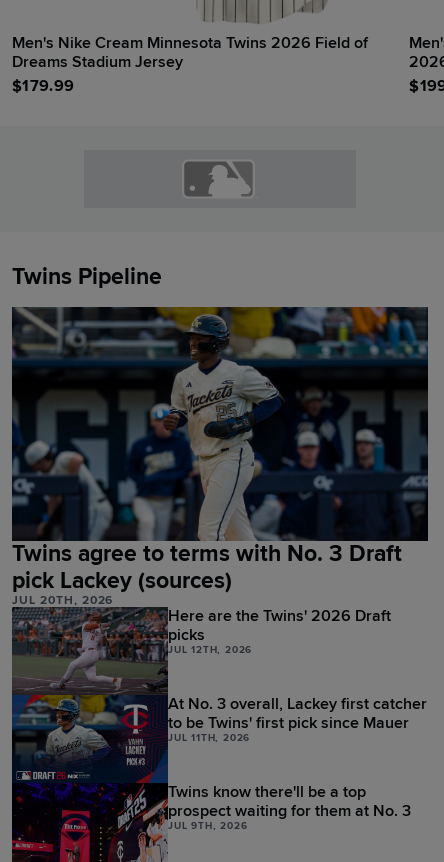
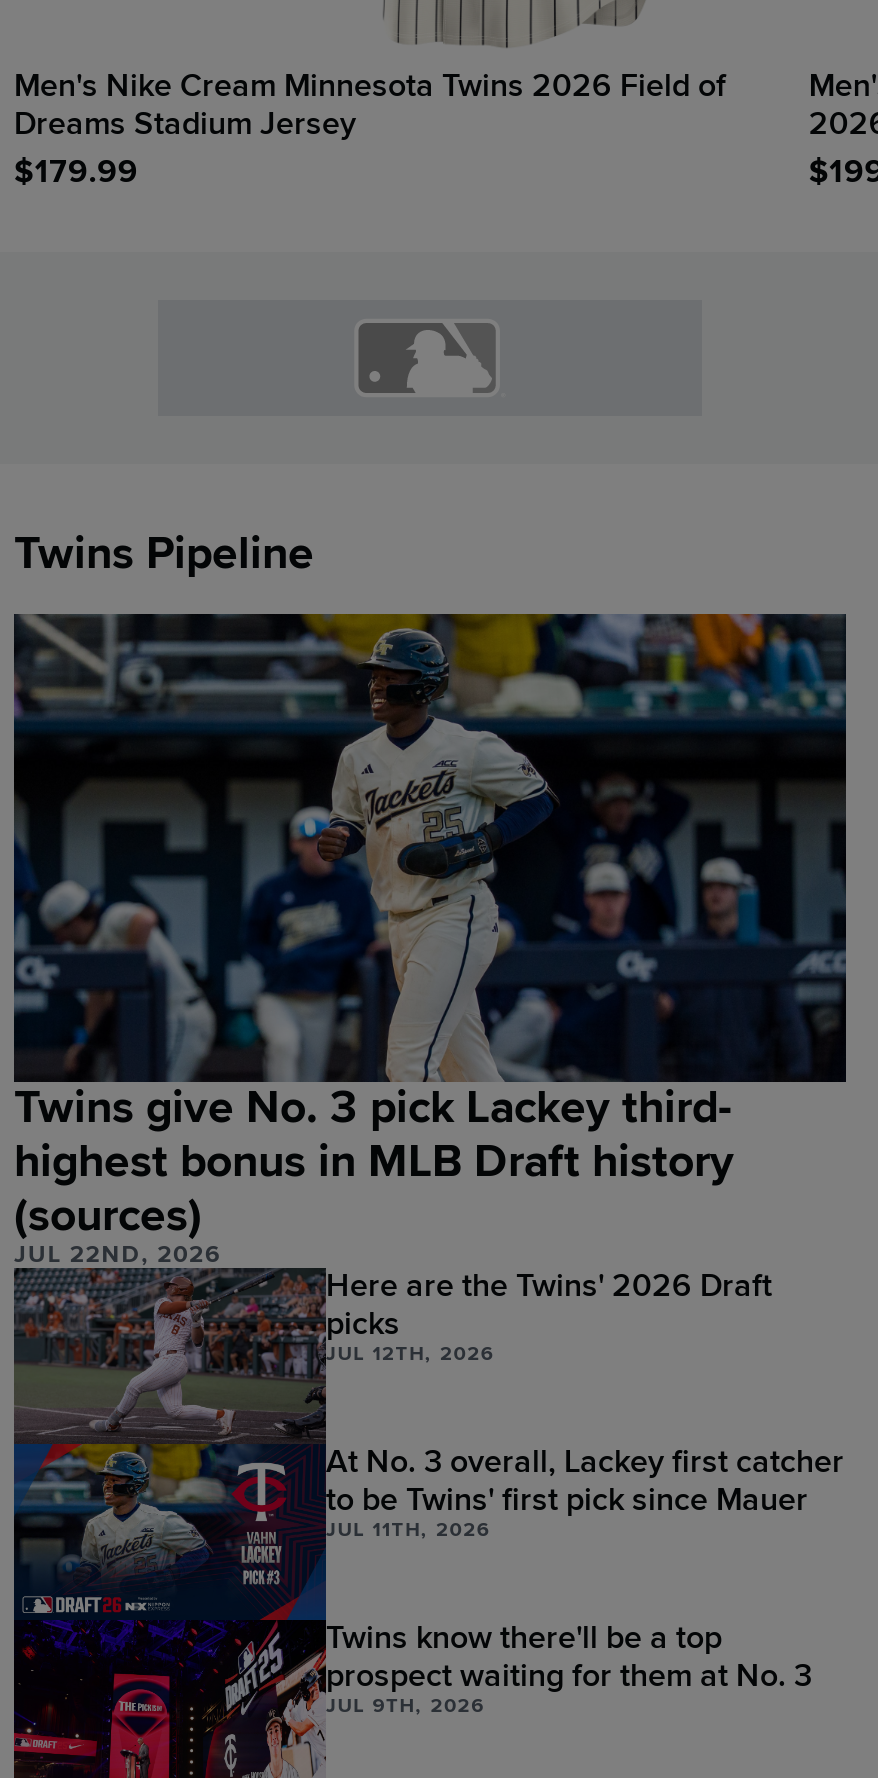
- Twins agree to terms with No. 3 Draft
- pick Lackey (sources)
- JUL 20TH, 2026
+ Twins give No. 3 pick Lackey third-
+ highest bonus in MLB Draft history
+ (sources)
+ JUL 22ND, 2026
